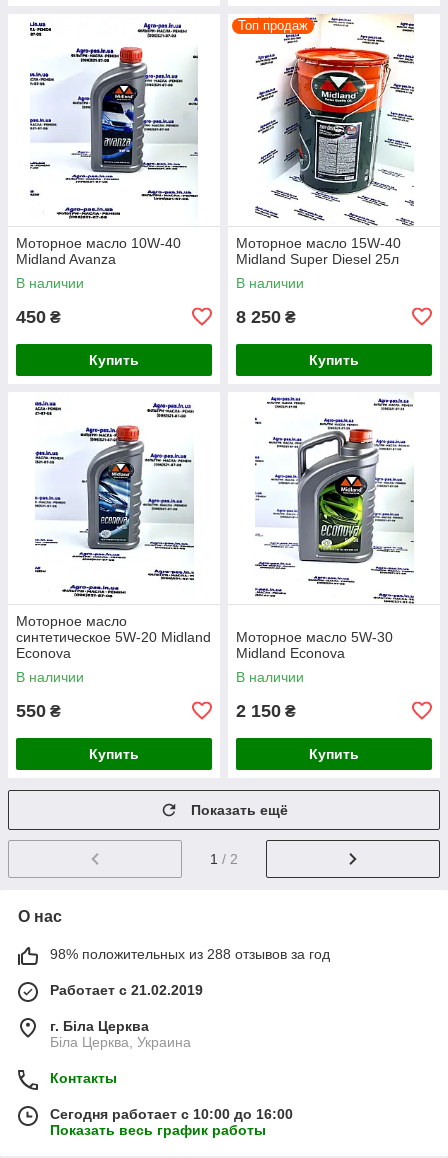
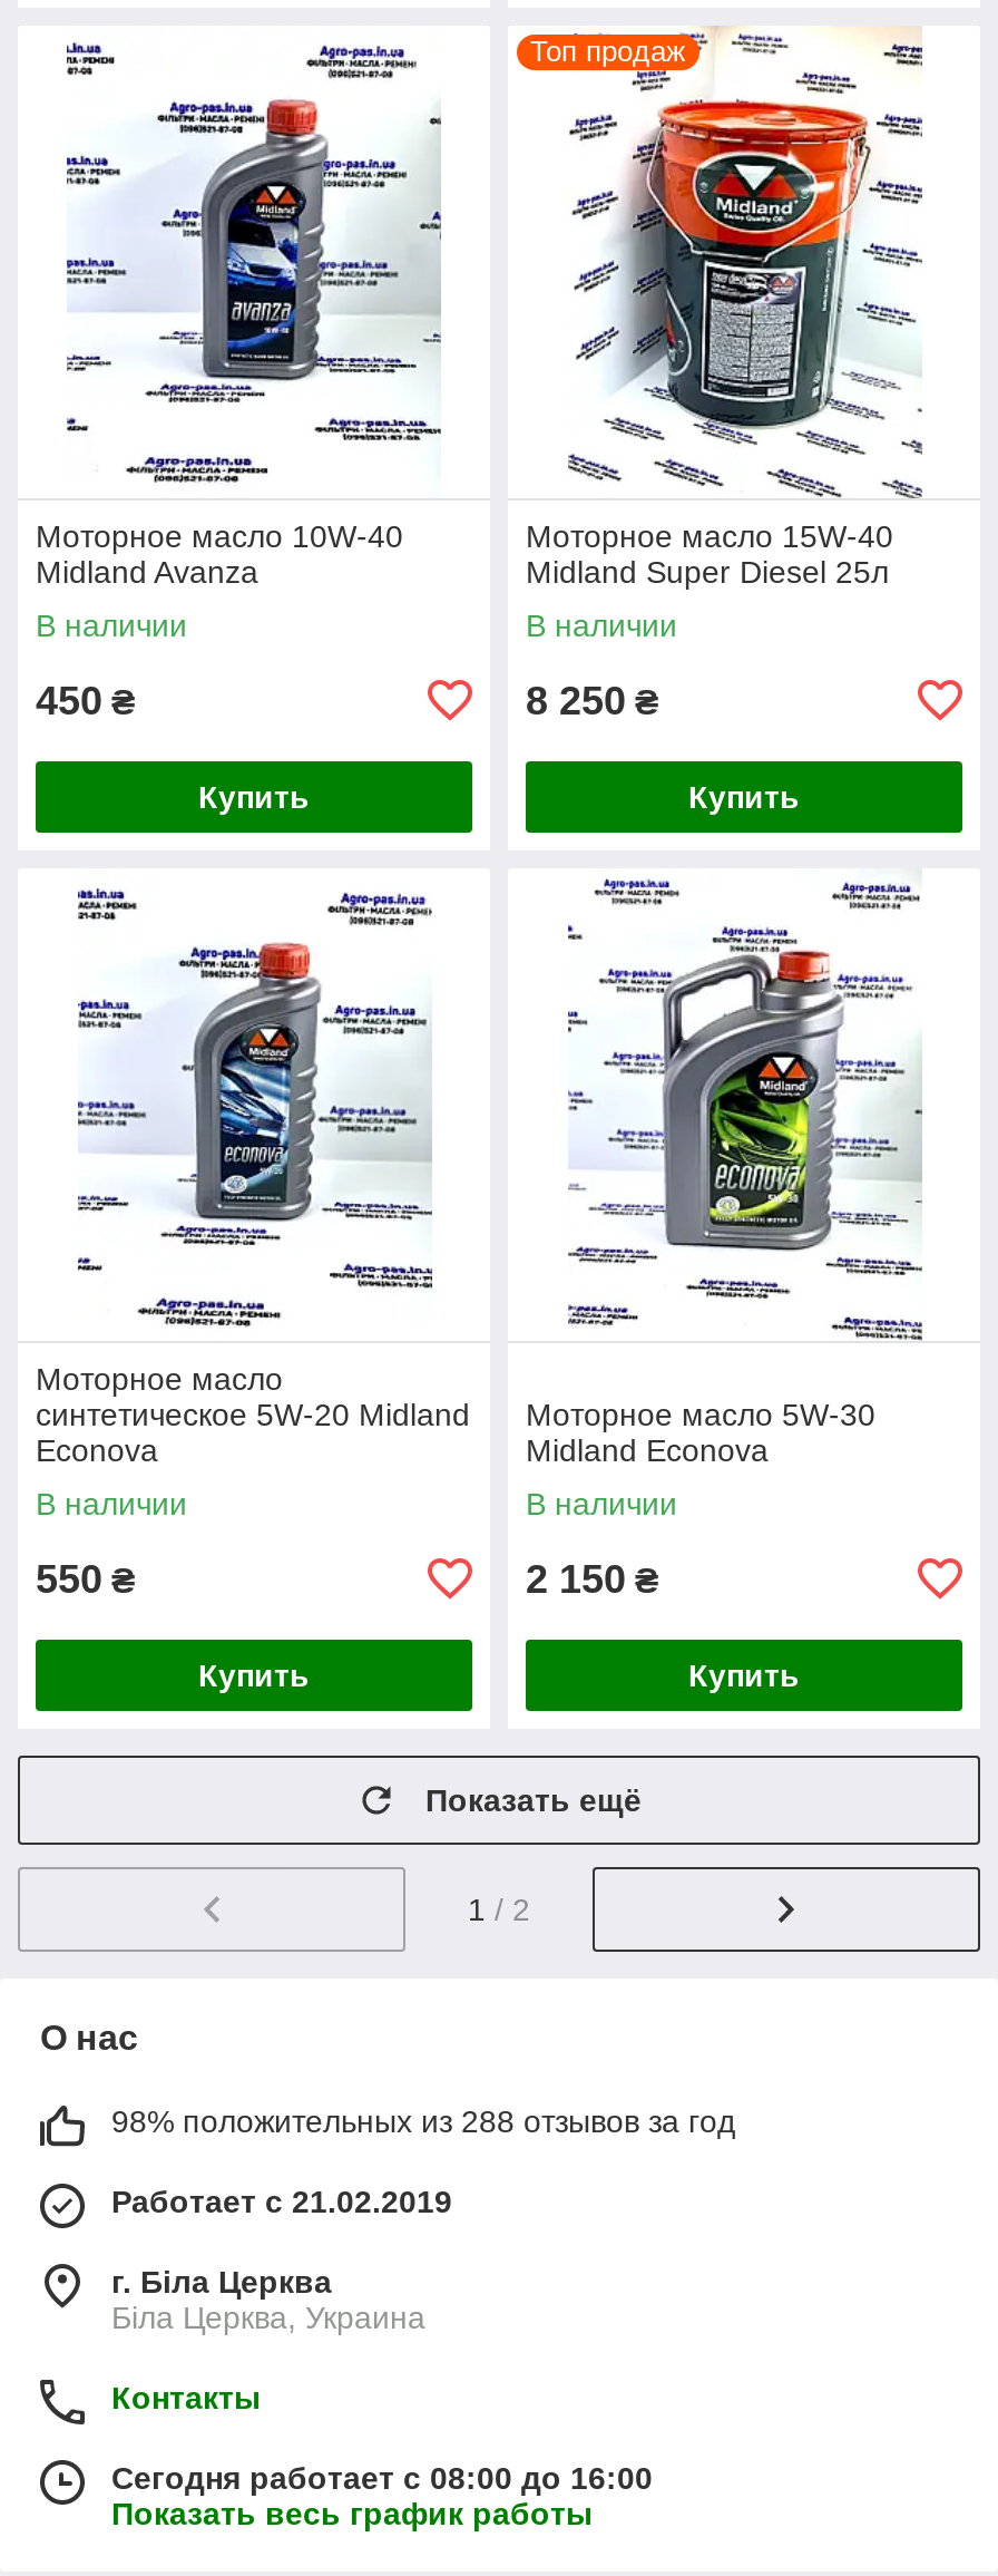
- Сегодня работает с 10:00 до 16:00
+ Сегодня работает с 08:00 до 16:00
